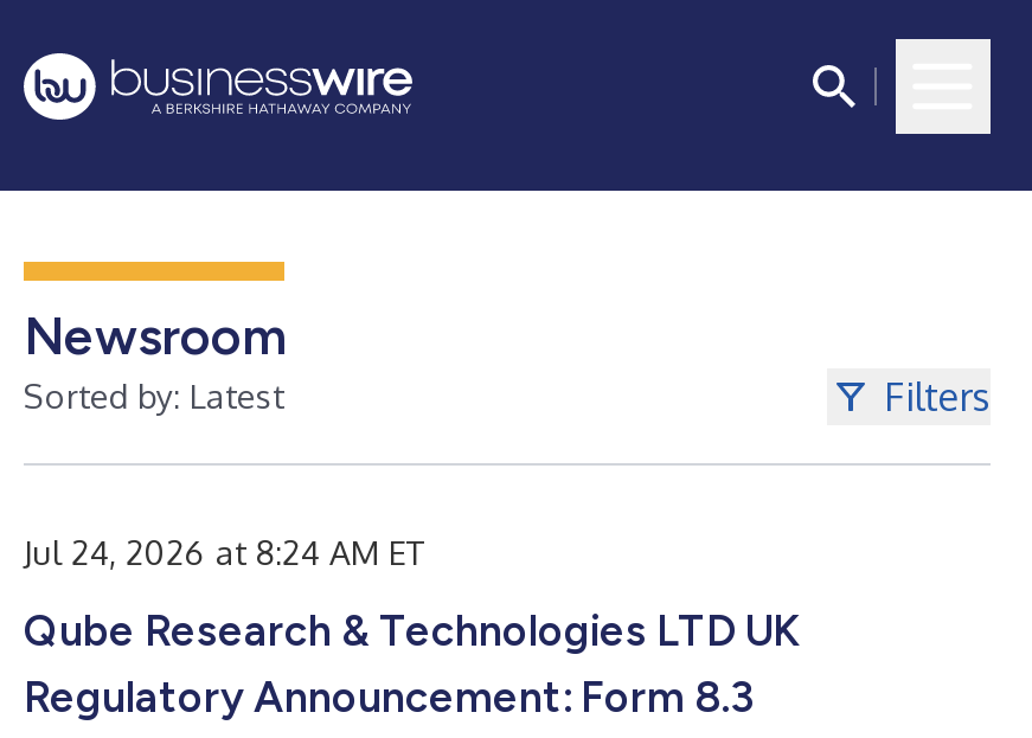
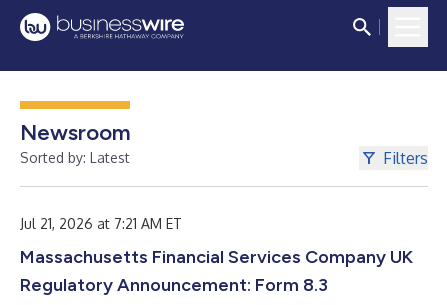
- Jul 24, 2026 at 8:24 AM ET
+ Jul 21, 2026 at 7:21 AM ET

- Qube Research & Technologies LTD UK
+ Massachusetts Financial Services Company UK
